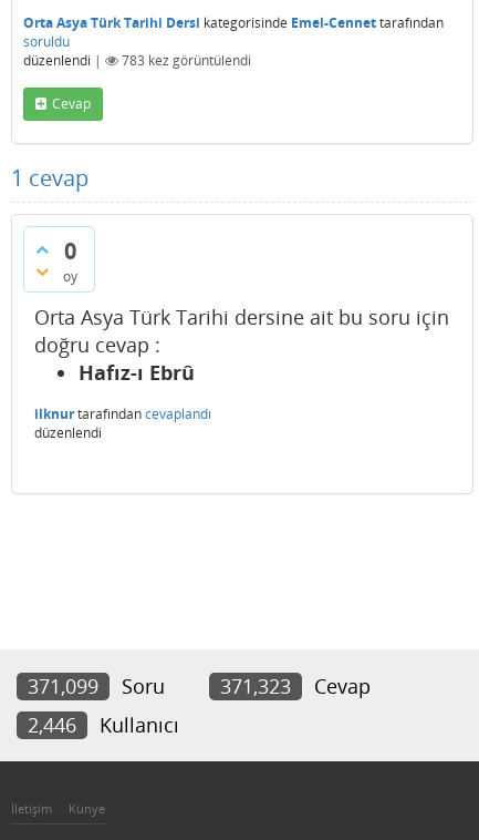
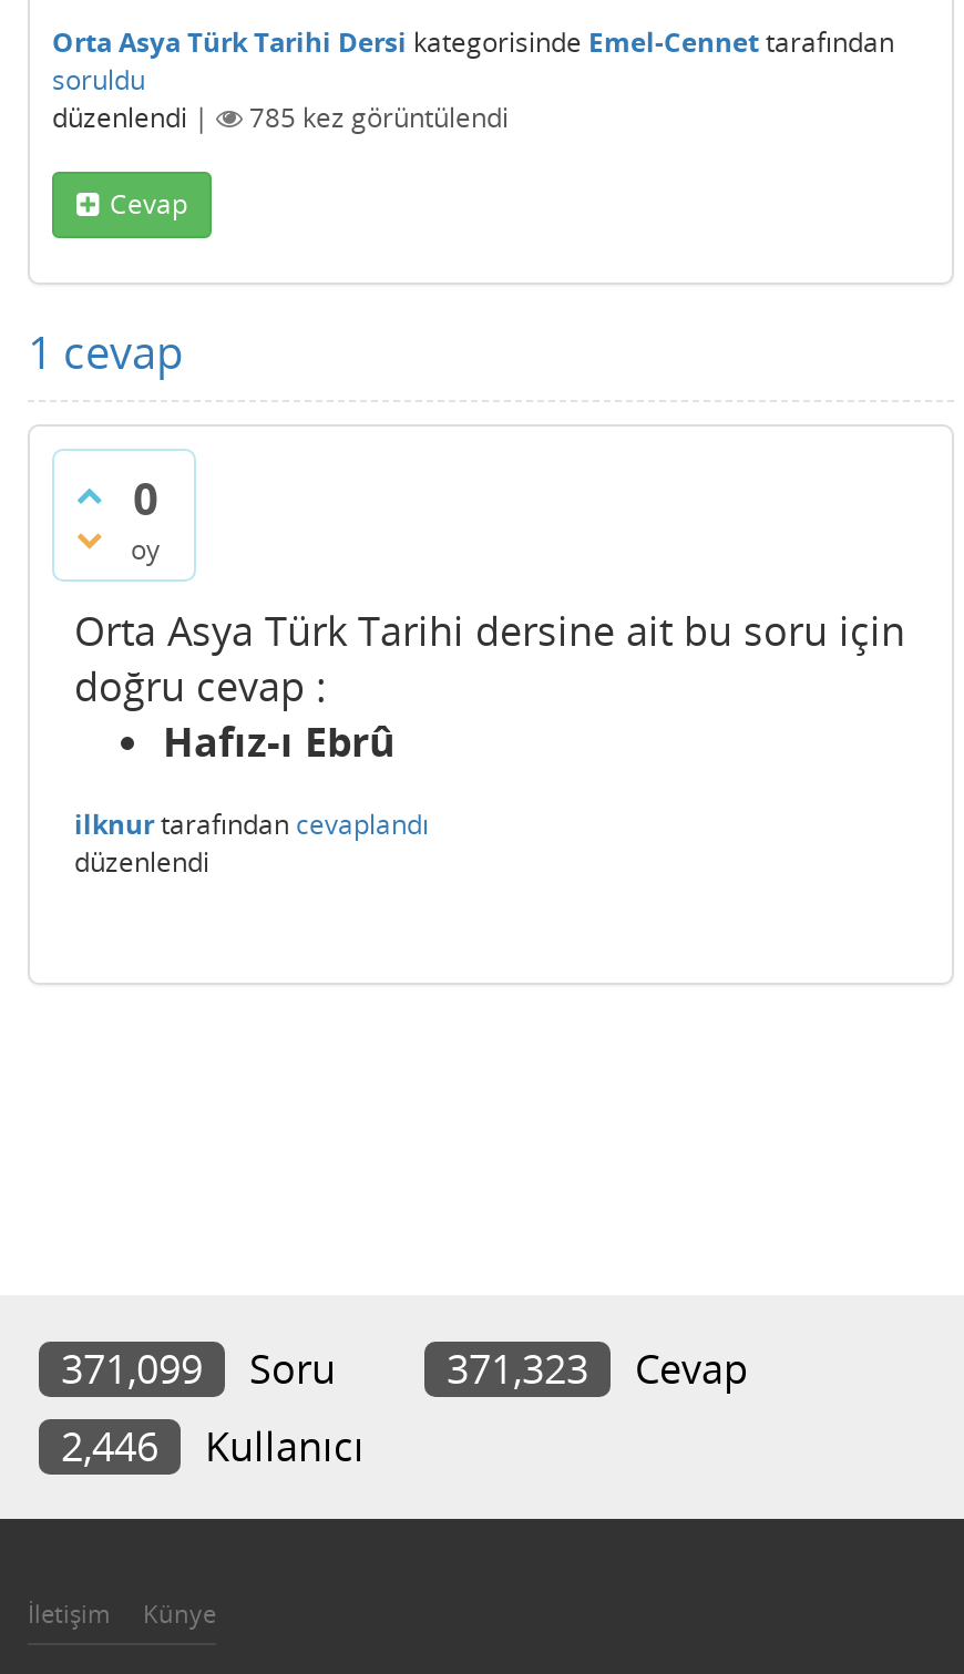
- 783 kez görüntülendi
+ 785 kez görüntülendi
